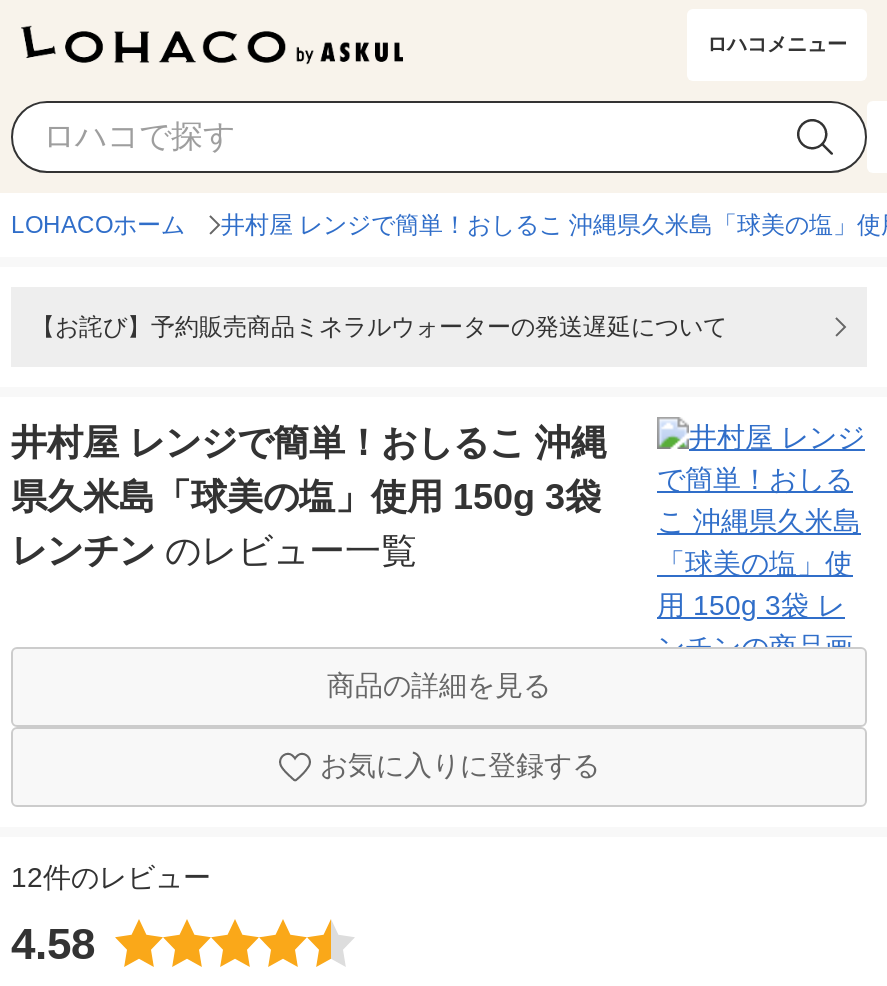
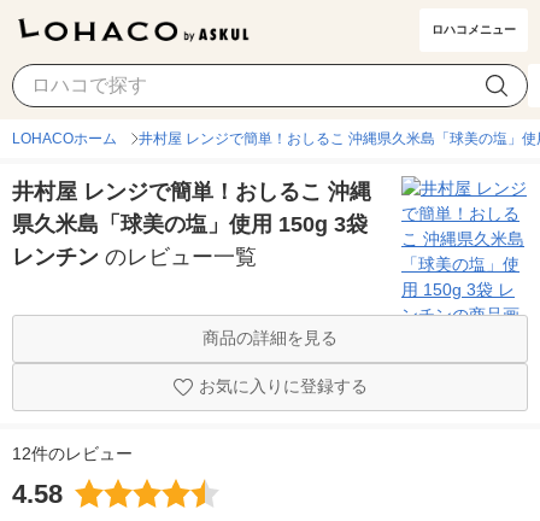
- 【お詫び】予約販売商品ミネラルウォーターの発送遅延について
